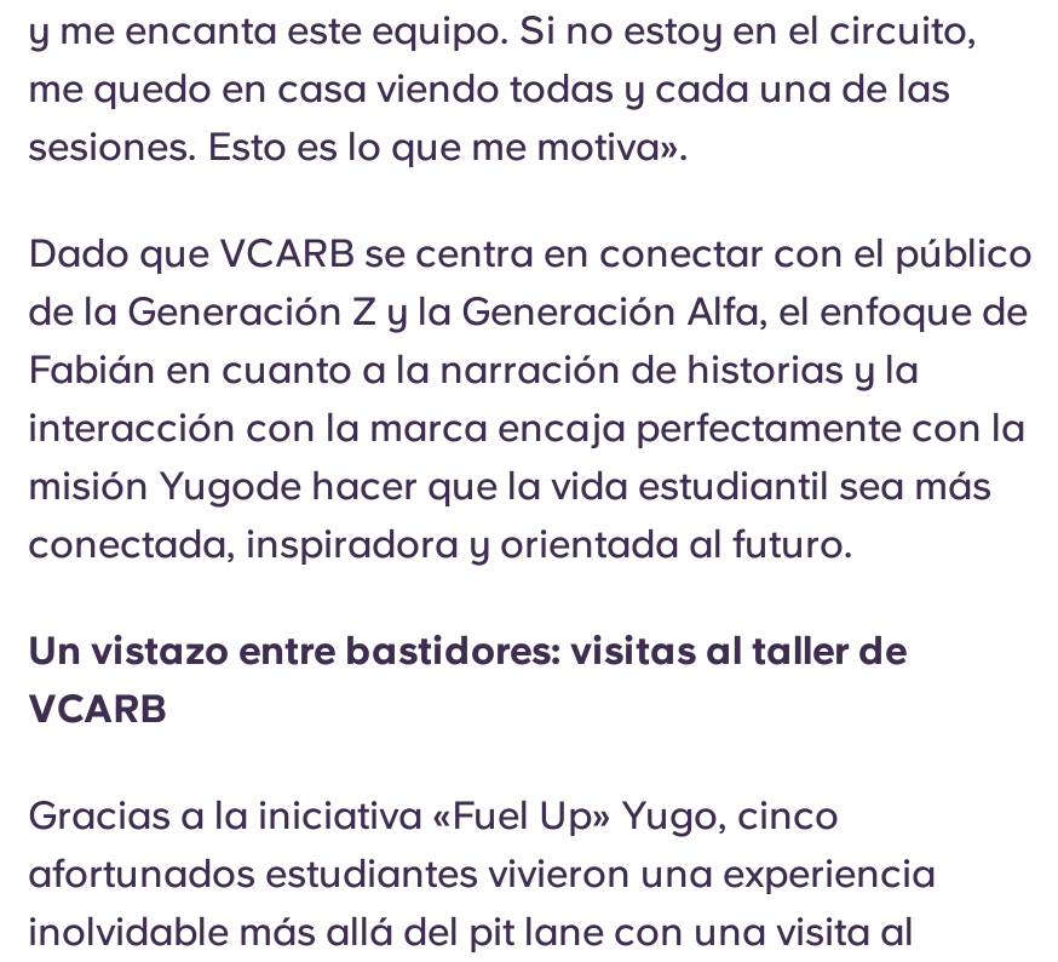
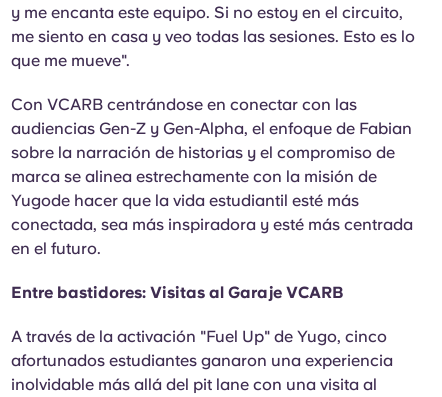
- me quedo en casa viendo todas y cada una de las
- sesiones. Esto es lo que me motiva».
+ me siento en casa y veo todas las sesiones. Esto es lo
+ que me mueve".

- Dado que VCARB se centra en conectar con el público
- de la Generación Z y la Generación Alfa, el enfoque de
- Fabián en cuanto a la narración de historias y la
- interacción con la marca encaja perfectamente con la
- misión Yugode hacer que la vida estudiantil sea más
- conectada, inspiradora y orientada al futuro.
+ Con VCARB centrándose en conectar con las
+ audiencias Gen-Z y Gen-Alpha, el enfoque de Fabian
+ sobre la narración de historias y el compromiso de
+ marca se alinea estrechamente con la misión de
+ Yugode hacer que la vida estudiantil esté más
+ conectada, sea más inspiradora y esté más centrada
+ en el futuro.

- Un vistazo entre bastidores: visitas al taller de
- VCARB
+ Entre bastidores: Visitas al Garaje VCARB

- Gracias a la iniciativa «Fuel Up» Yugo, cinco
- afortunados estudiantes vivieron una experiencia
+ A través de la activación "Fuel Up" de Yugo, cinco
+ afortunados estudiantes ganaron una experiencia
